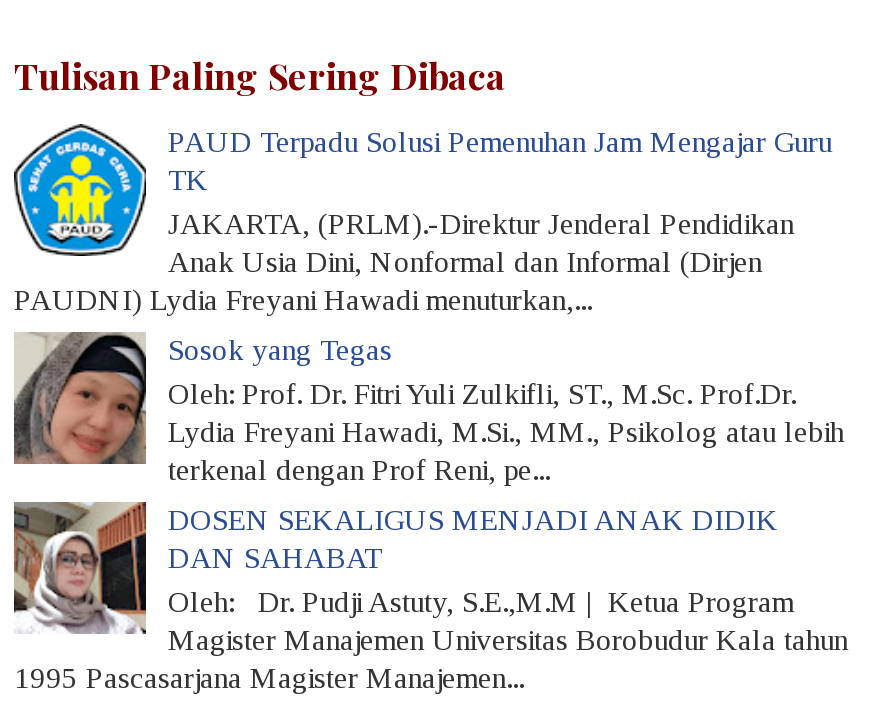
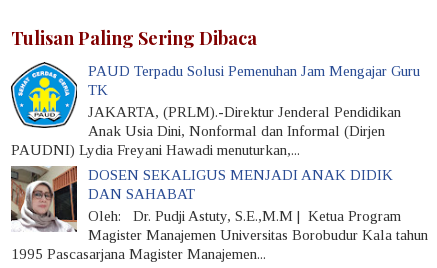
- [image]
- Sosok yang Tegas
- Oleh: Prof. Dr. Fitri Yuli Zulkifli, ST., M.Sc. Prof.Dr.
- Lydia Freyani Hawadi, M.Si., MM., Psikolog atau lebih
- terkenal dengan Prof Reni, pe...
